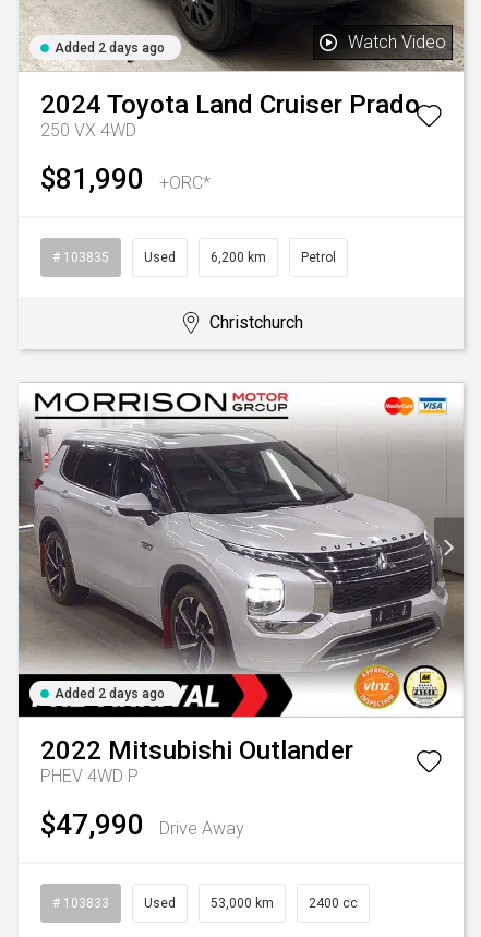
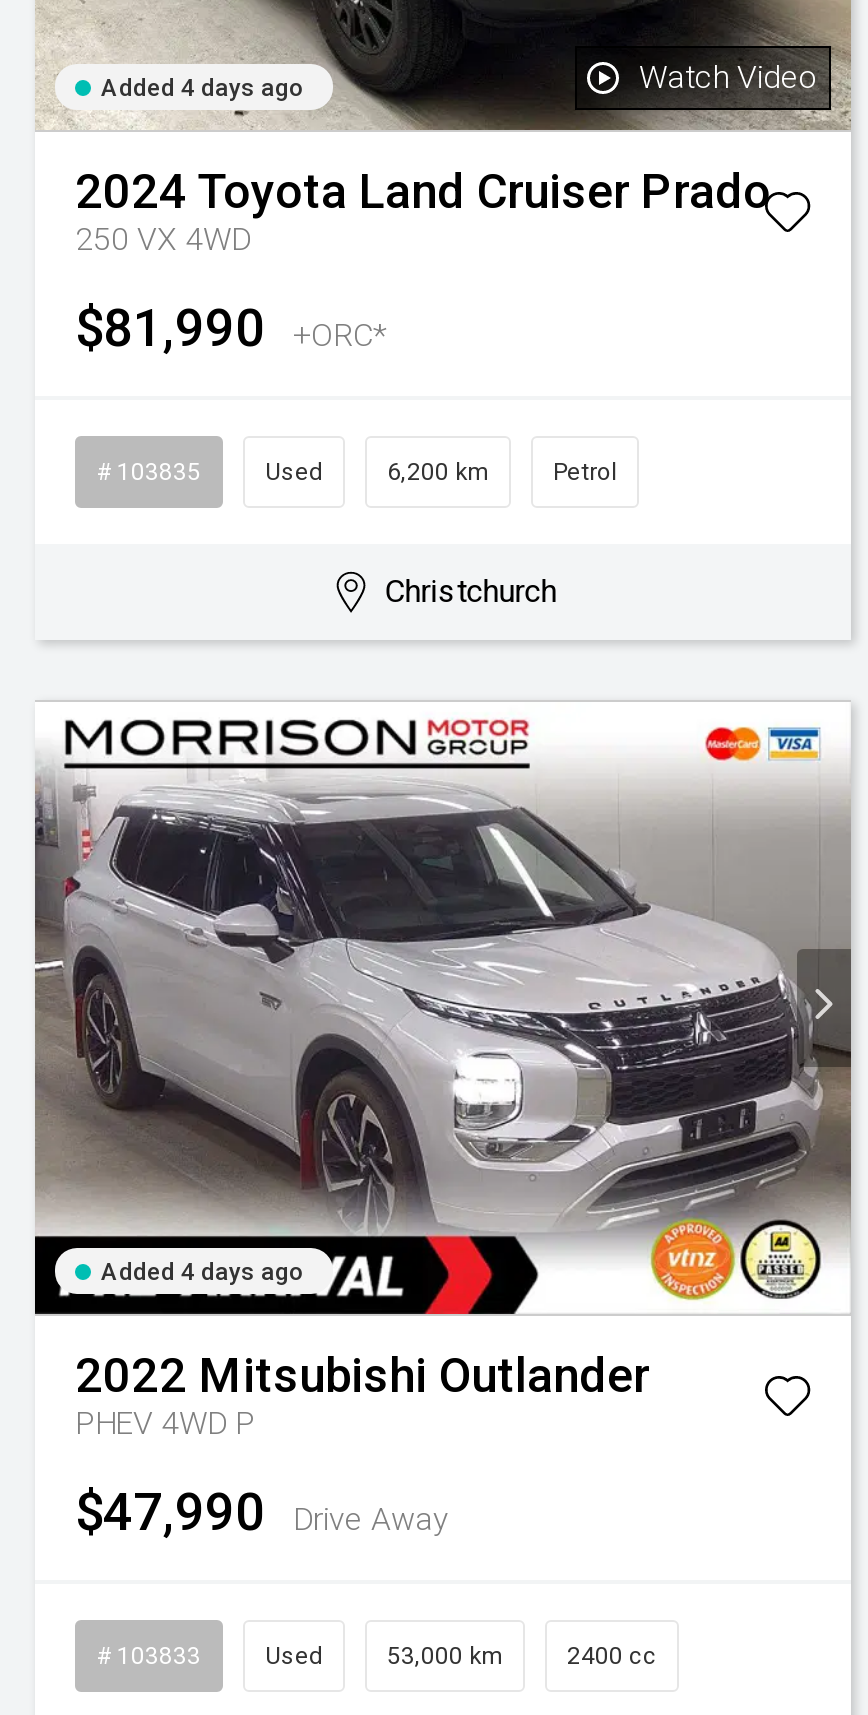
- Added 2 days ago
+ Added 4 days ago

- Added 2 days ago
+ Added 4 days ago
